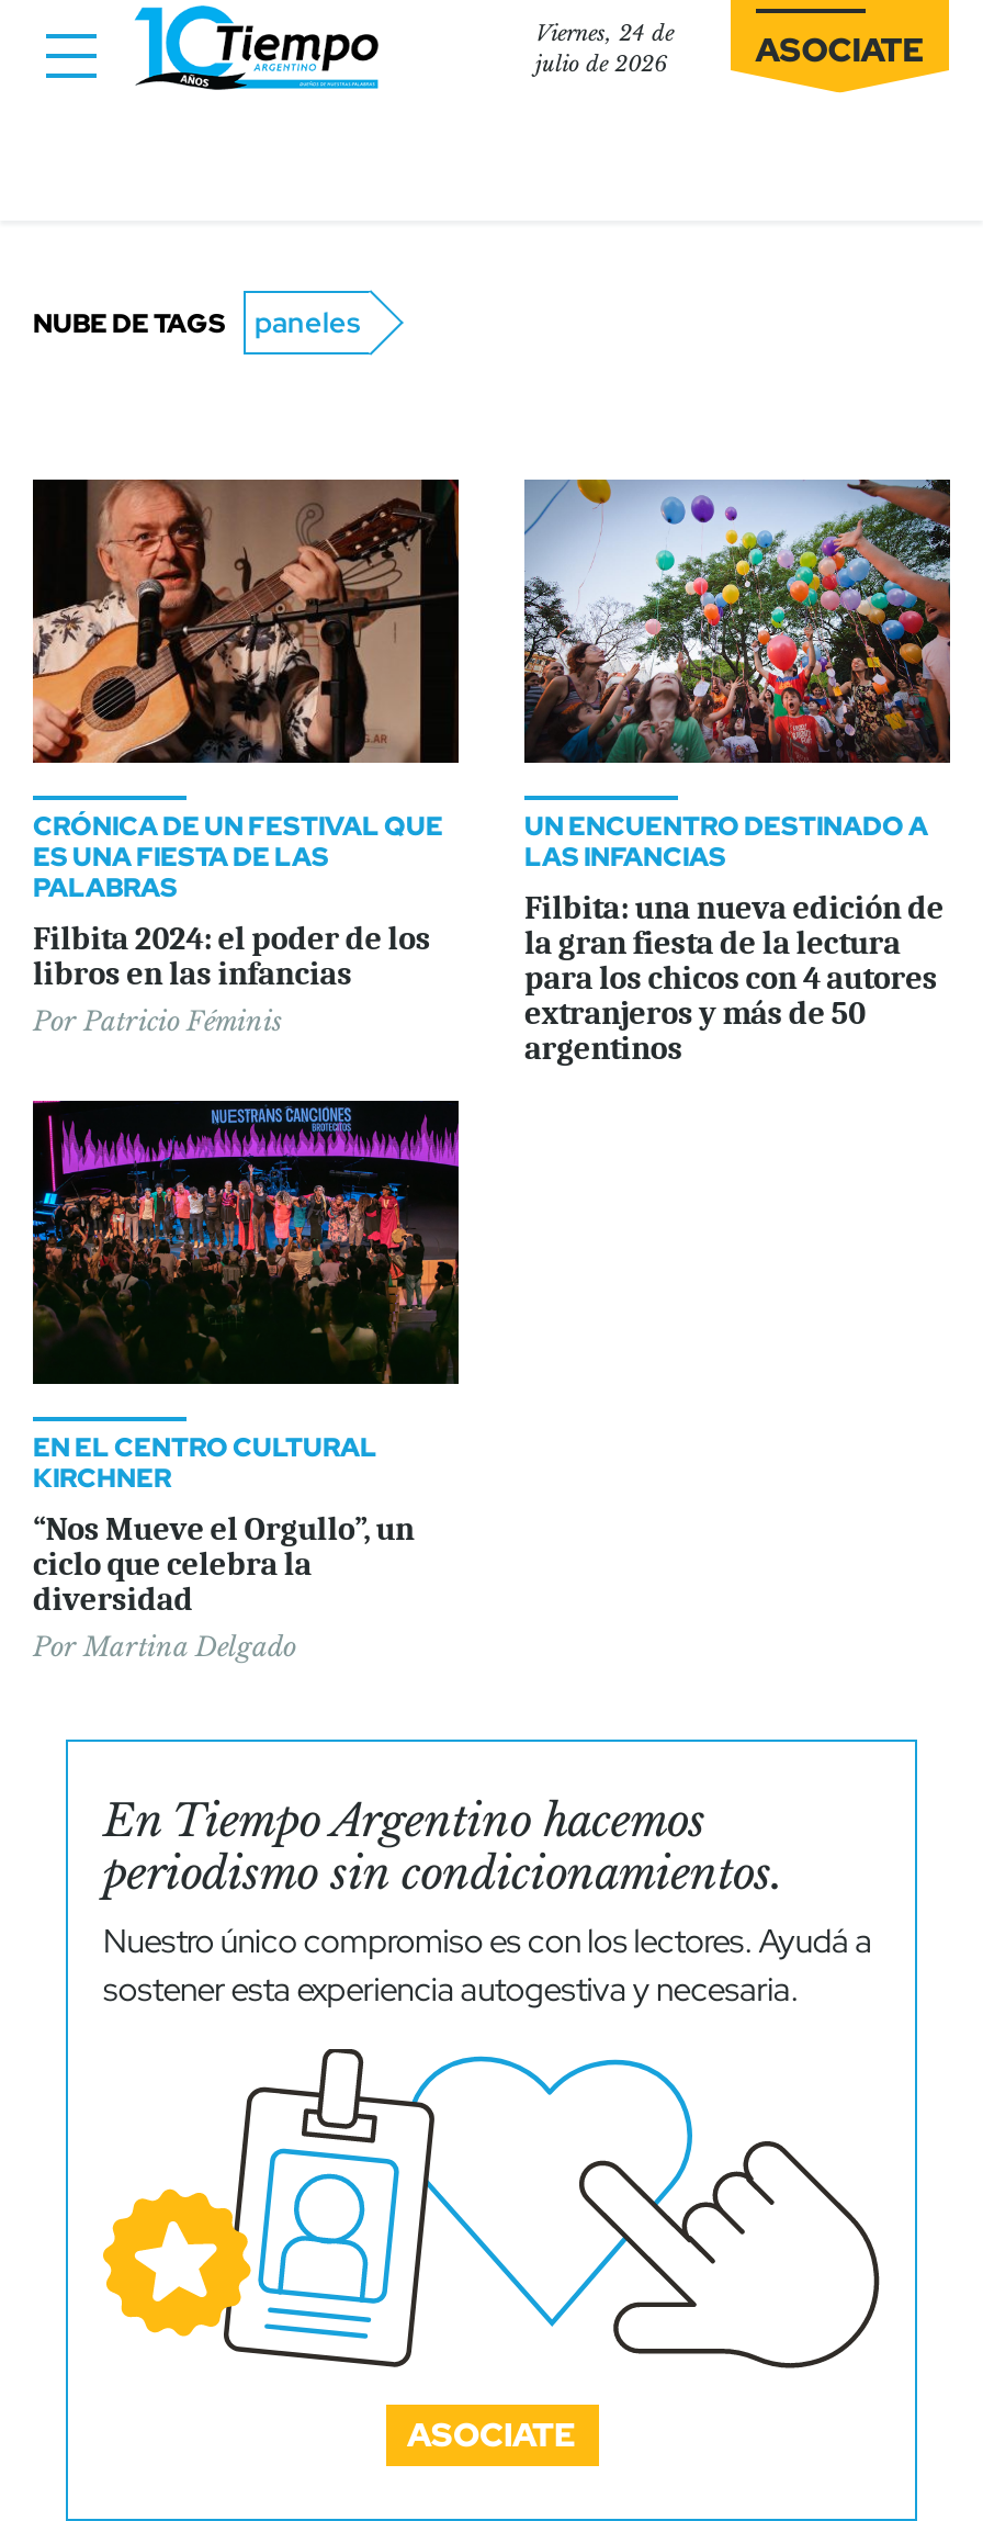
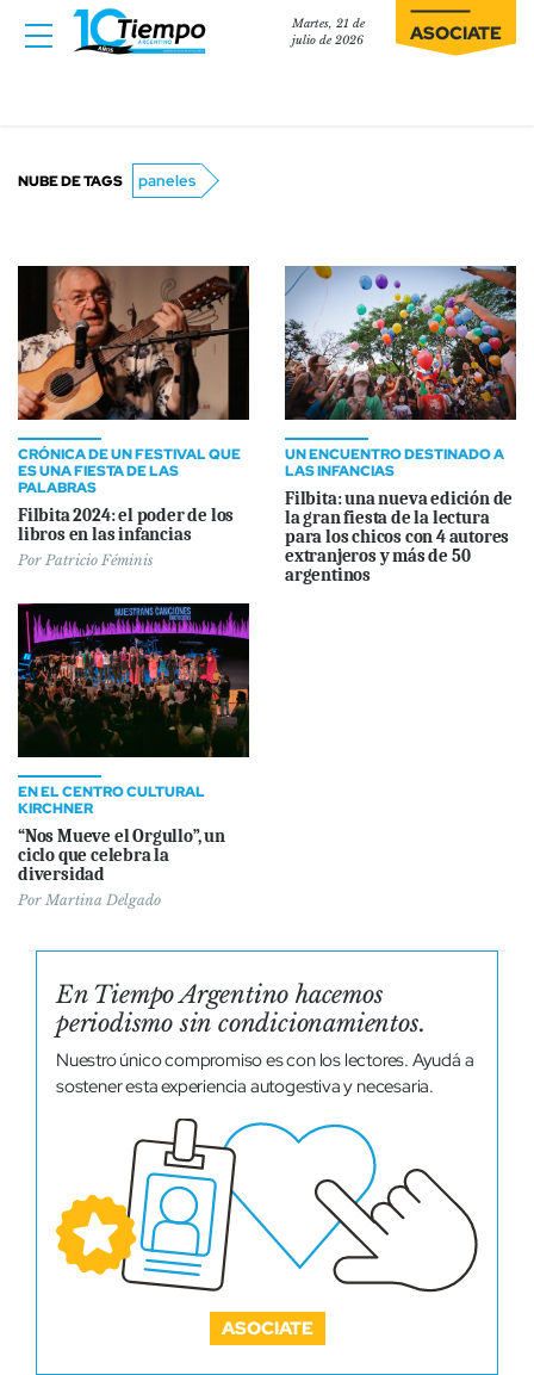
- Viernes, 24 de
+ Martes, 21 de
